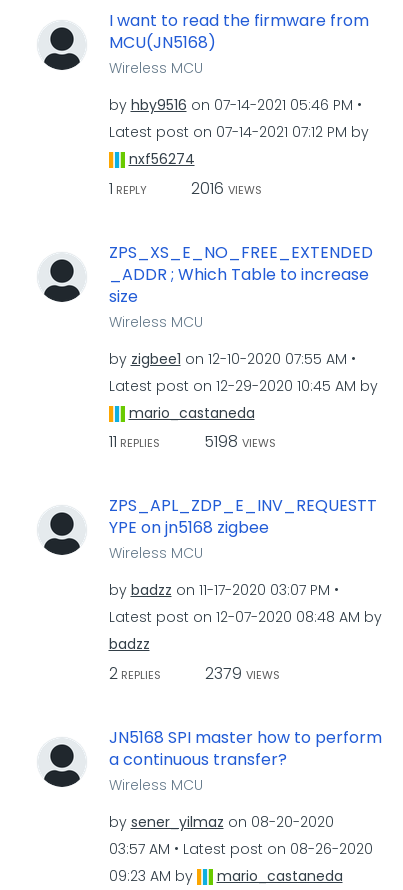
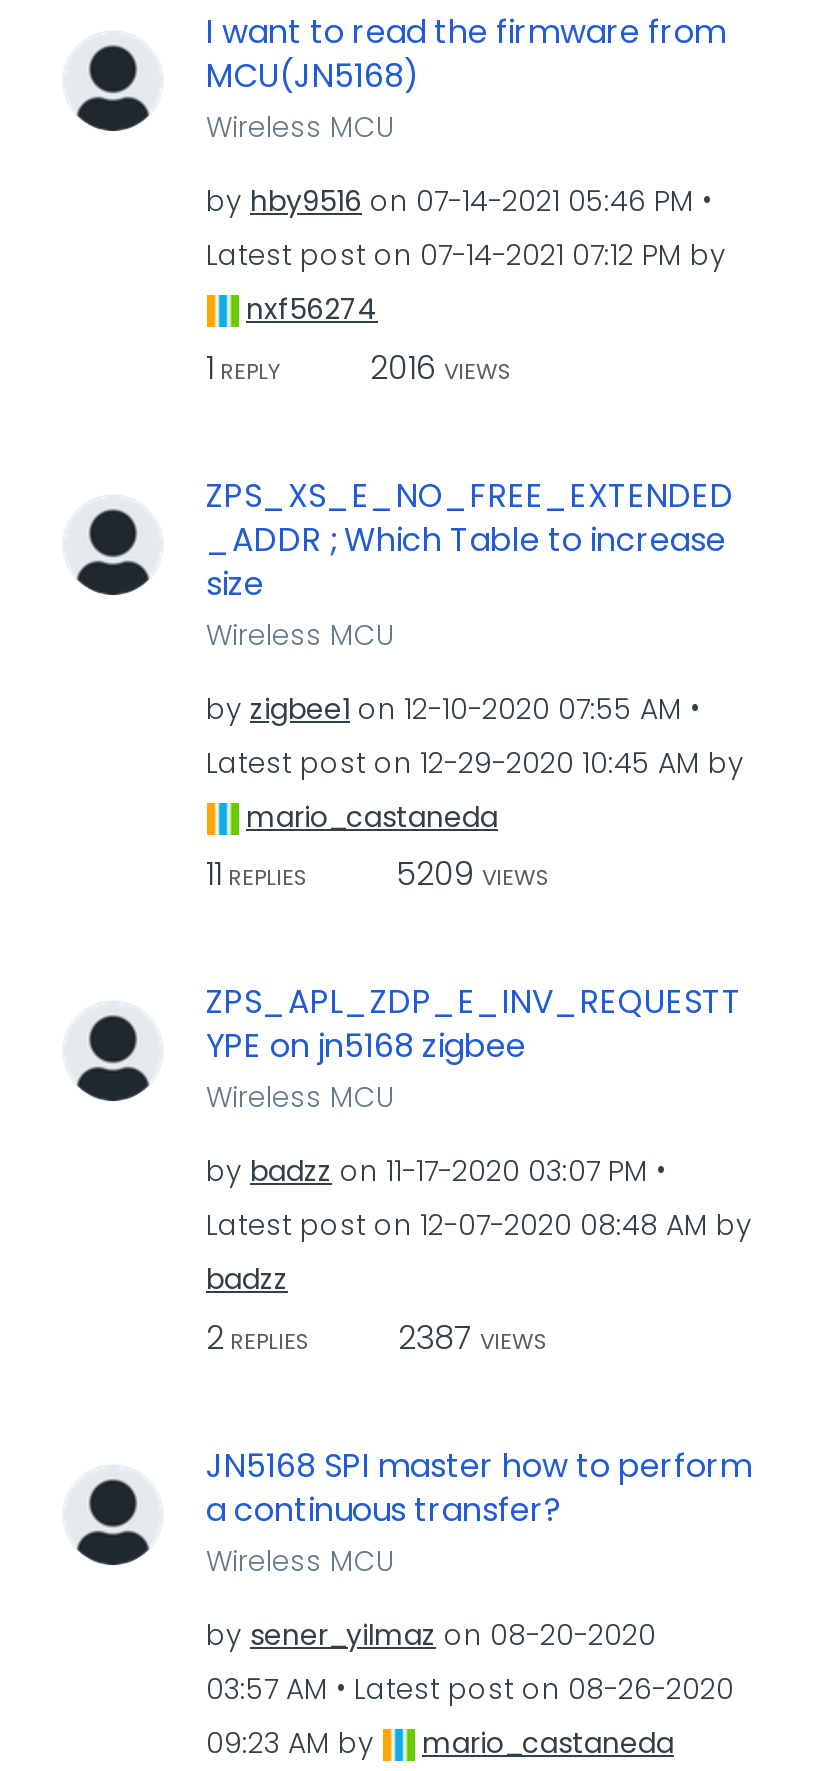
- 5198 VIEWS
+ 5209 VIEWS

- 2 REPLIES 2379 VIEWS
+ 2 REPLIES 2387 VIEWS
